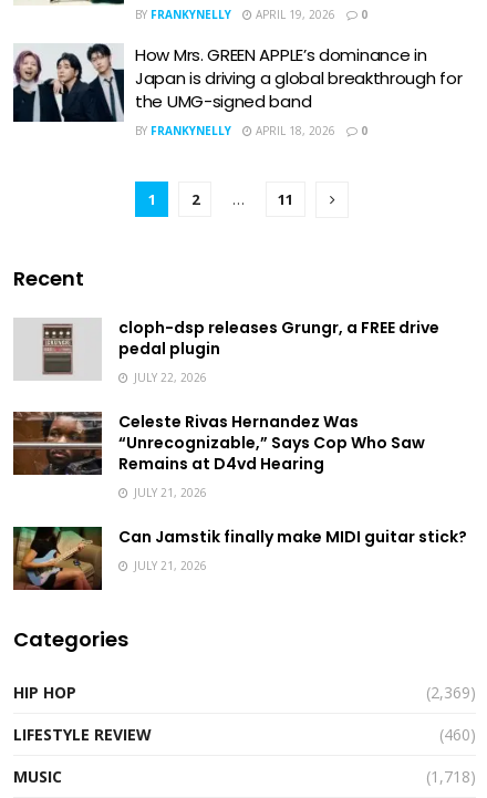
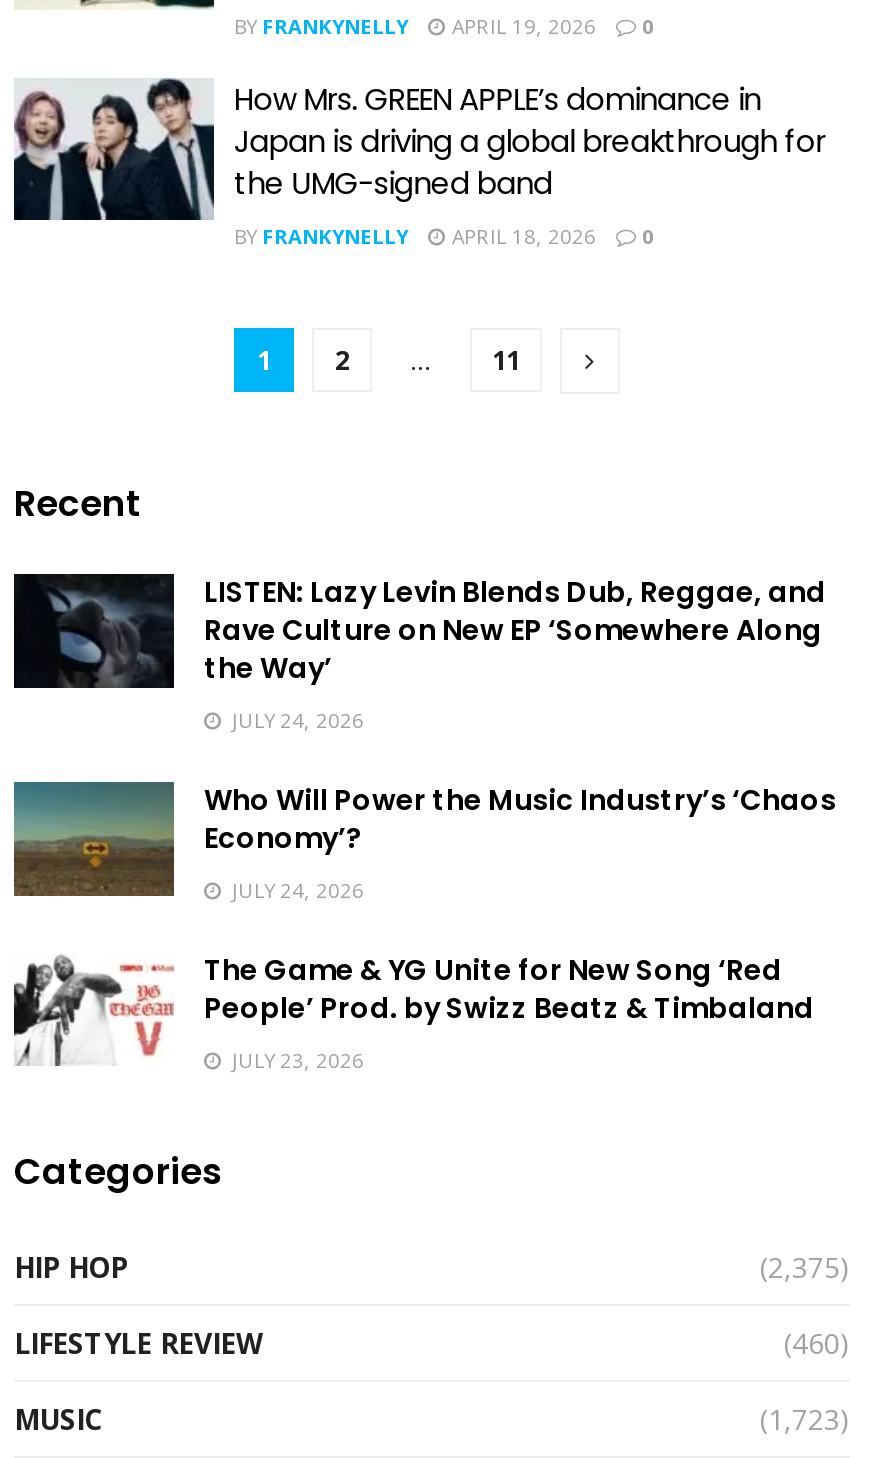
- [image]
- cloph-dsp releases Grungr, a FREE drive
- pedal plugin
- JULY 22, 2026
+ [image]
+ LISTEN: Lazy Levin Blends Dub, Reggae, and
+ Rave Culture on New EP ‘Somewhere Along
+ the Way’
+ JULY 24, 2026

- [image]
- Celeste Rivas Hernandez Was
- “Unrecognizable,” Says Cop Who Saw
- Remains at D4vd Hearing
- JULY 21, 2026
+ [image]
+ Who Will Power the Music Industry’s ‘Chaos
+ Economy’?
+ JULY 24, 2026

- [image]
- Can Jamstik finally make MIDI guitar stick?
- JULY 21, 2026
+ [image]
+ The Game & YG Unite for New Song ‘Red
+ People’ Prod. by Swizz Beatz & Timbaland
+ JULY 23, 2026

- (2,369)
+ (2,375)

- (1,718)
+ (1,723)
